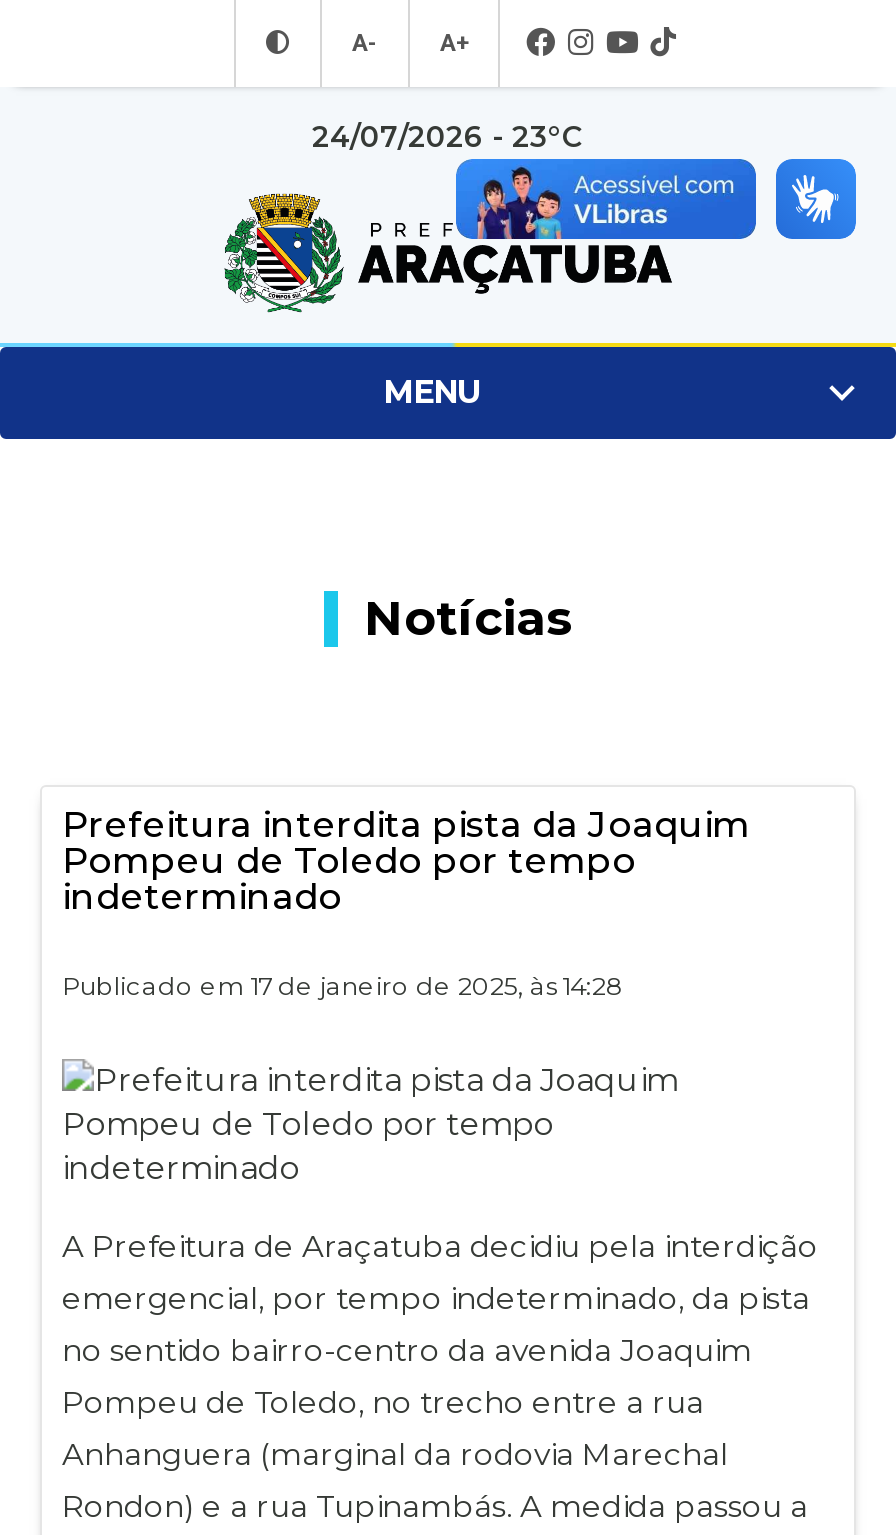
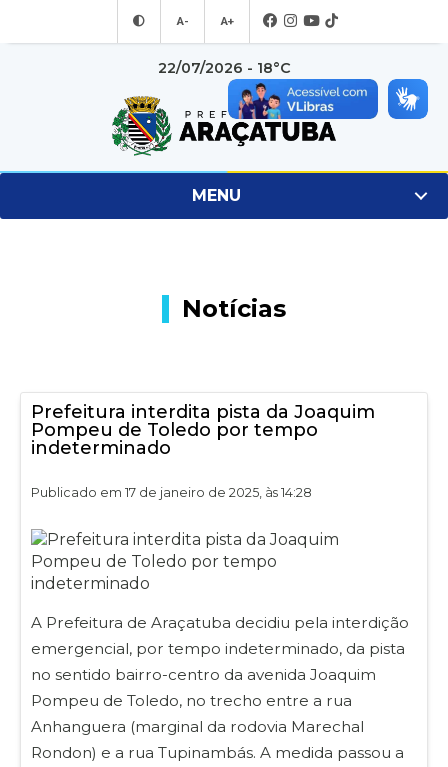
- 24/07/2026 - 23°C
+ 22/07/2026 - 18°C
